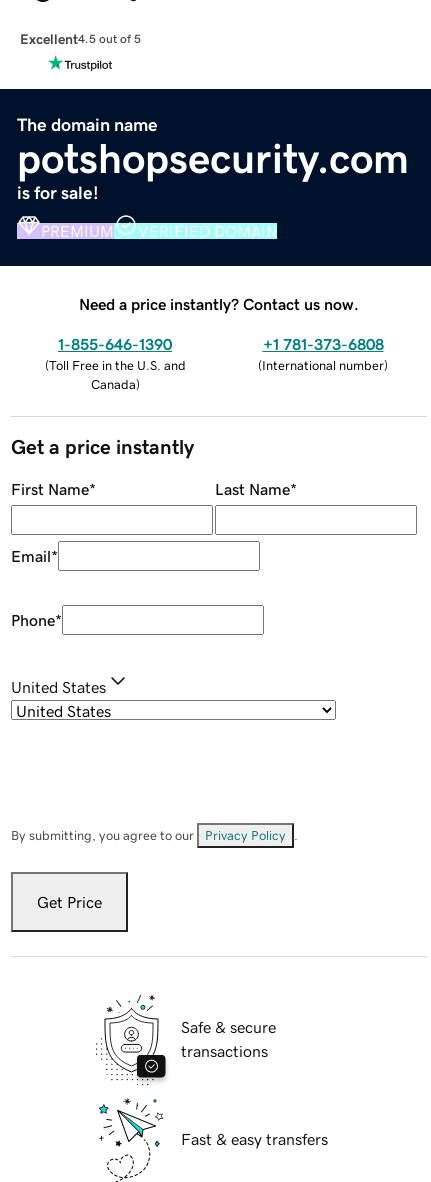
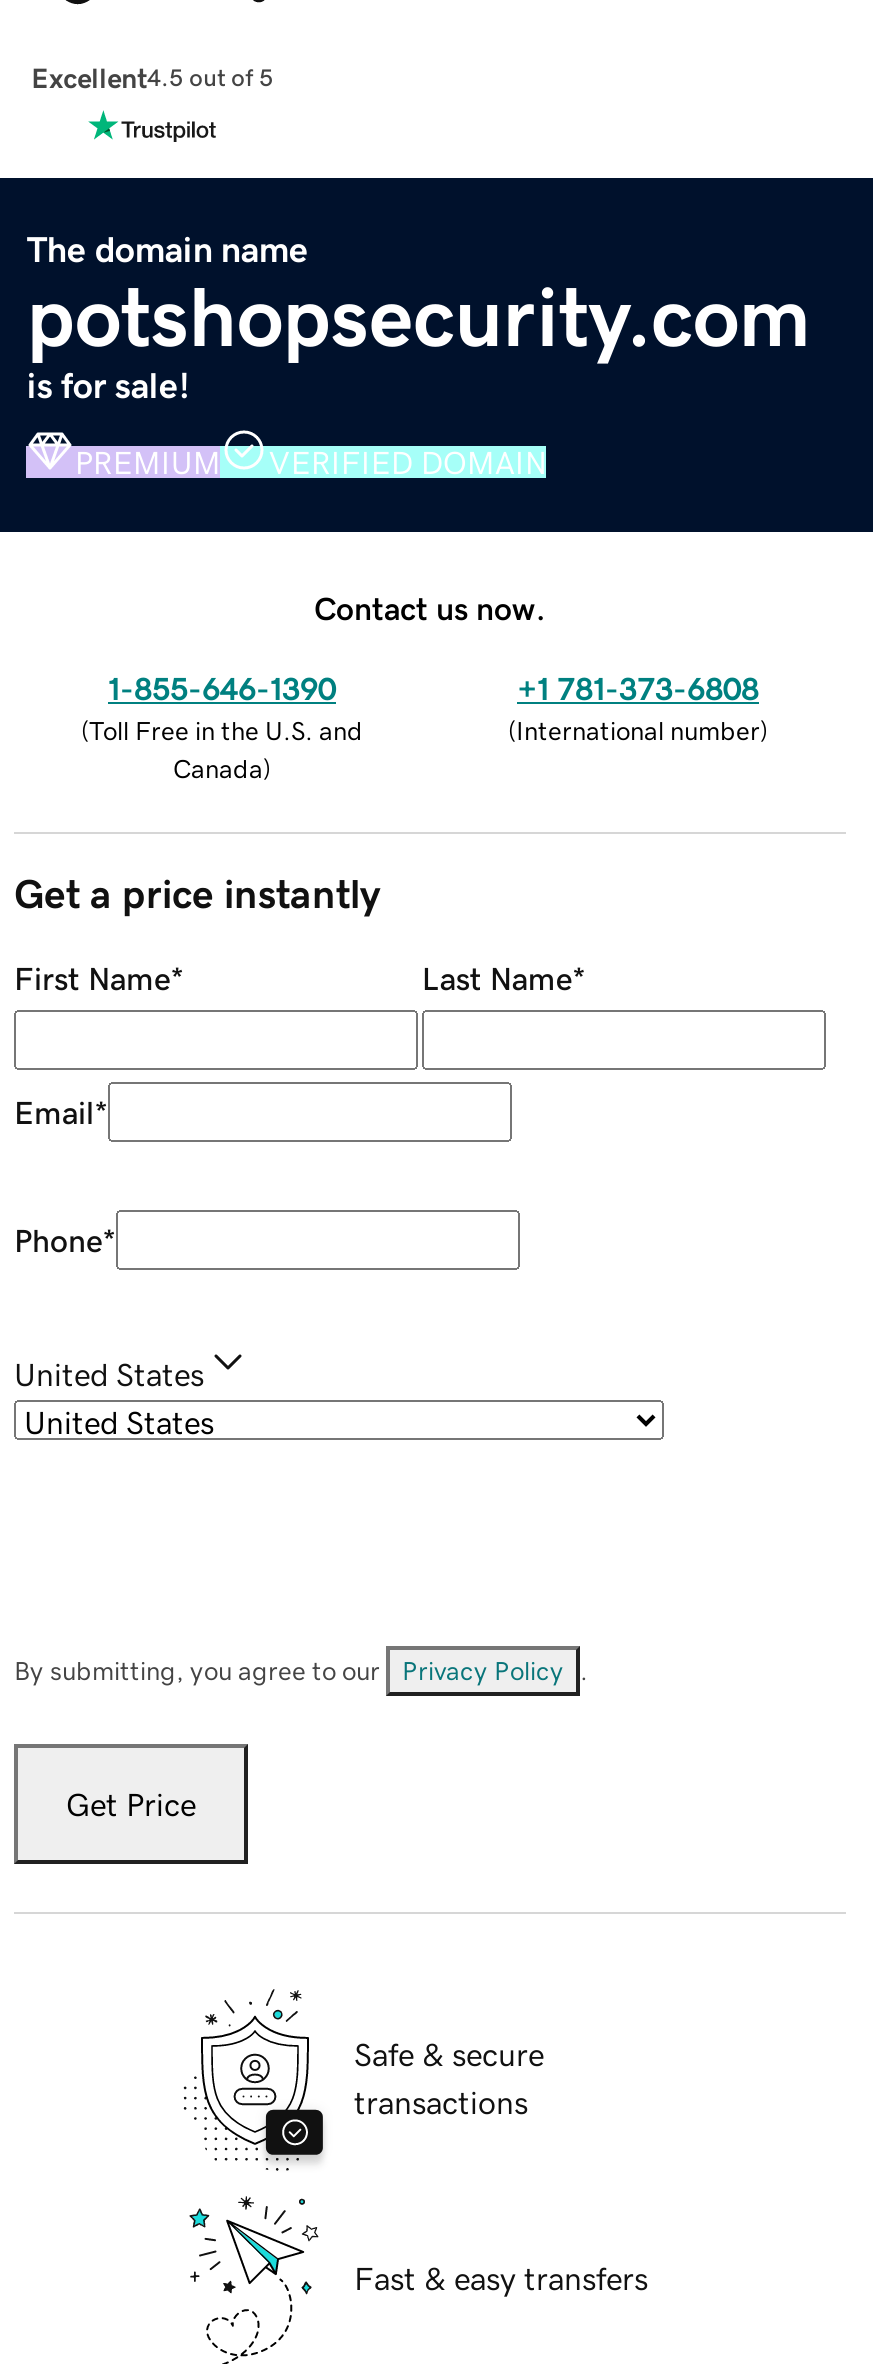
- Need a price instantly? Contact us now.
+ Contact us now.
